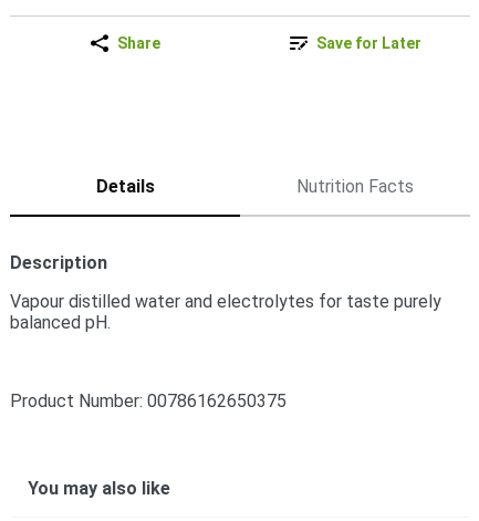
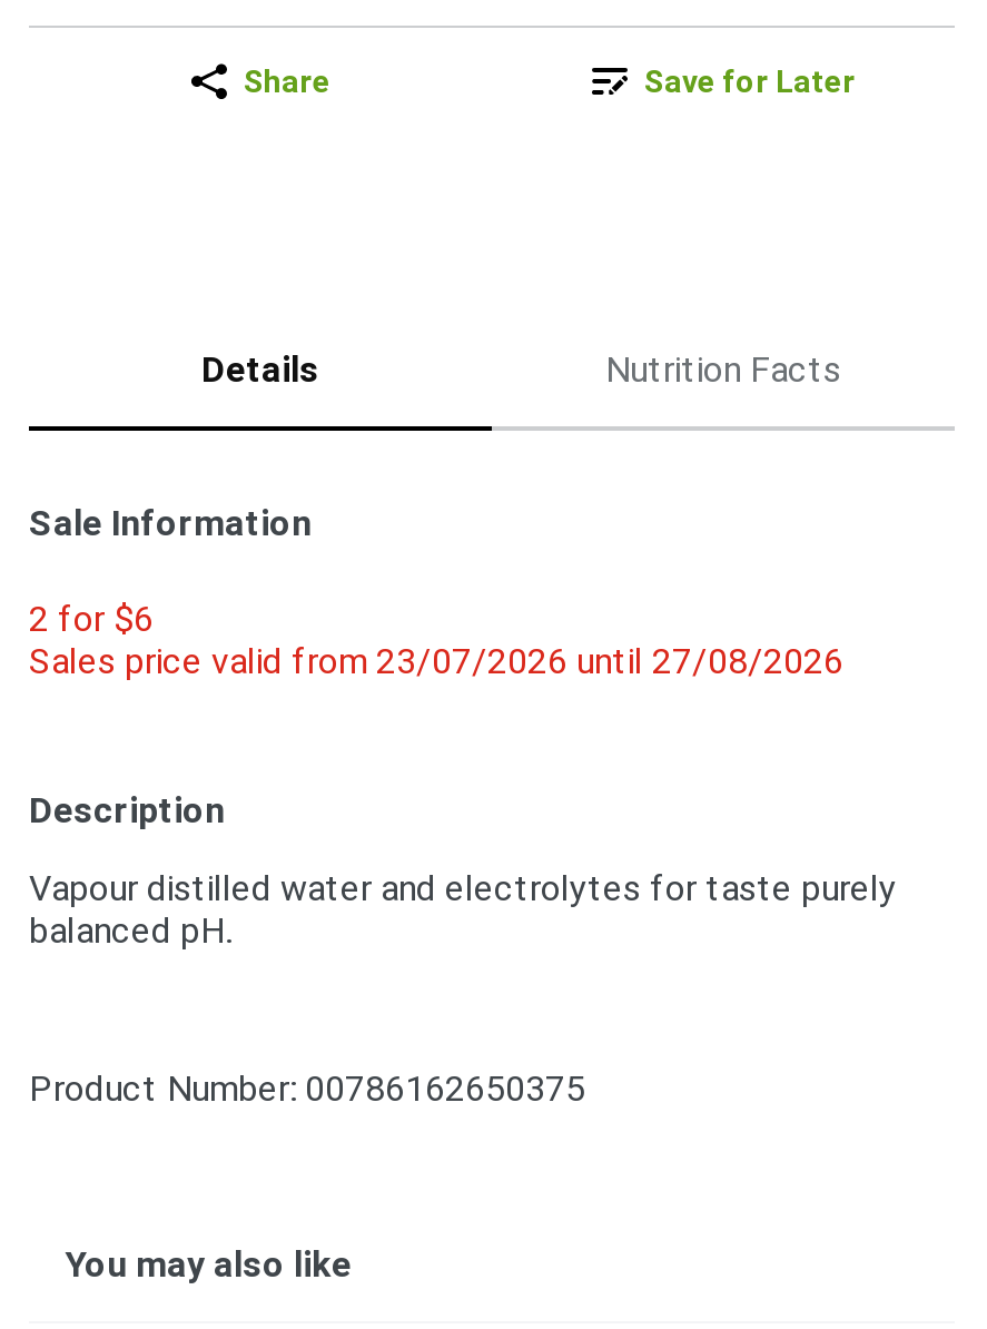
+ Sale Information
+ 2 for $6
+ Sales price valid from 23/07/2026 until 27/08/2026
